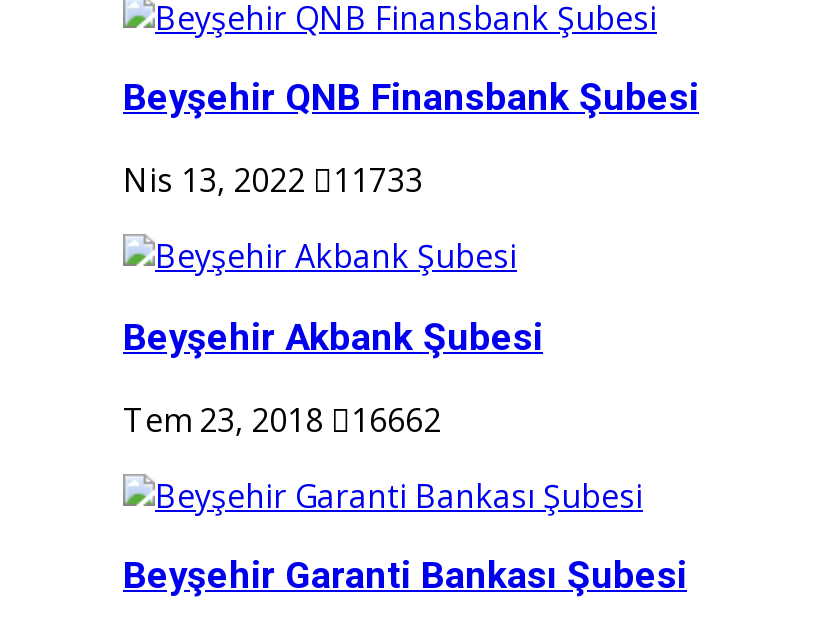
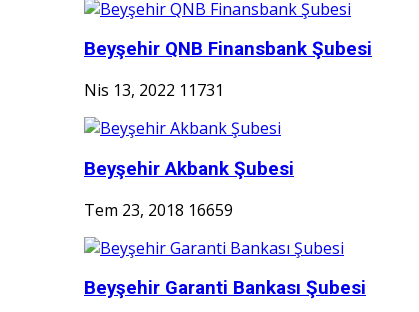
- Nis 13, 2022
- 11733
+ Nis 13, 2022 11731

- Tem 23, 2018
- 16662
+ Tem 23, 2018 16659
